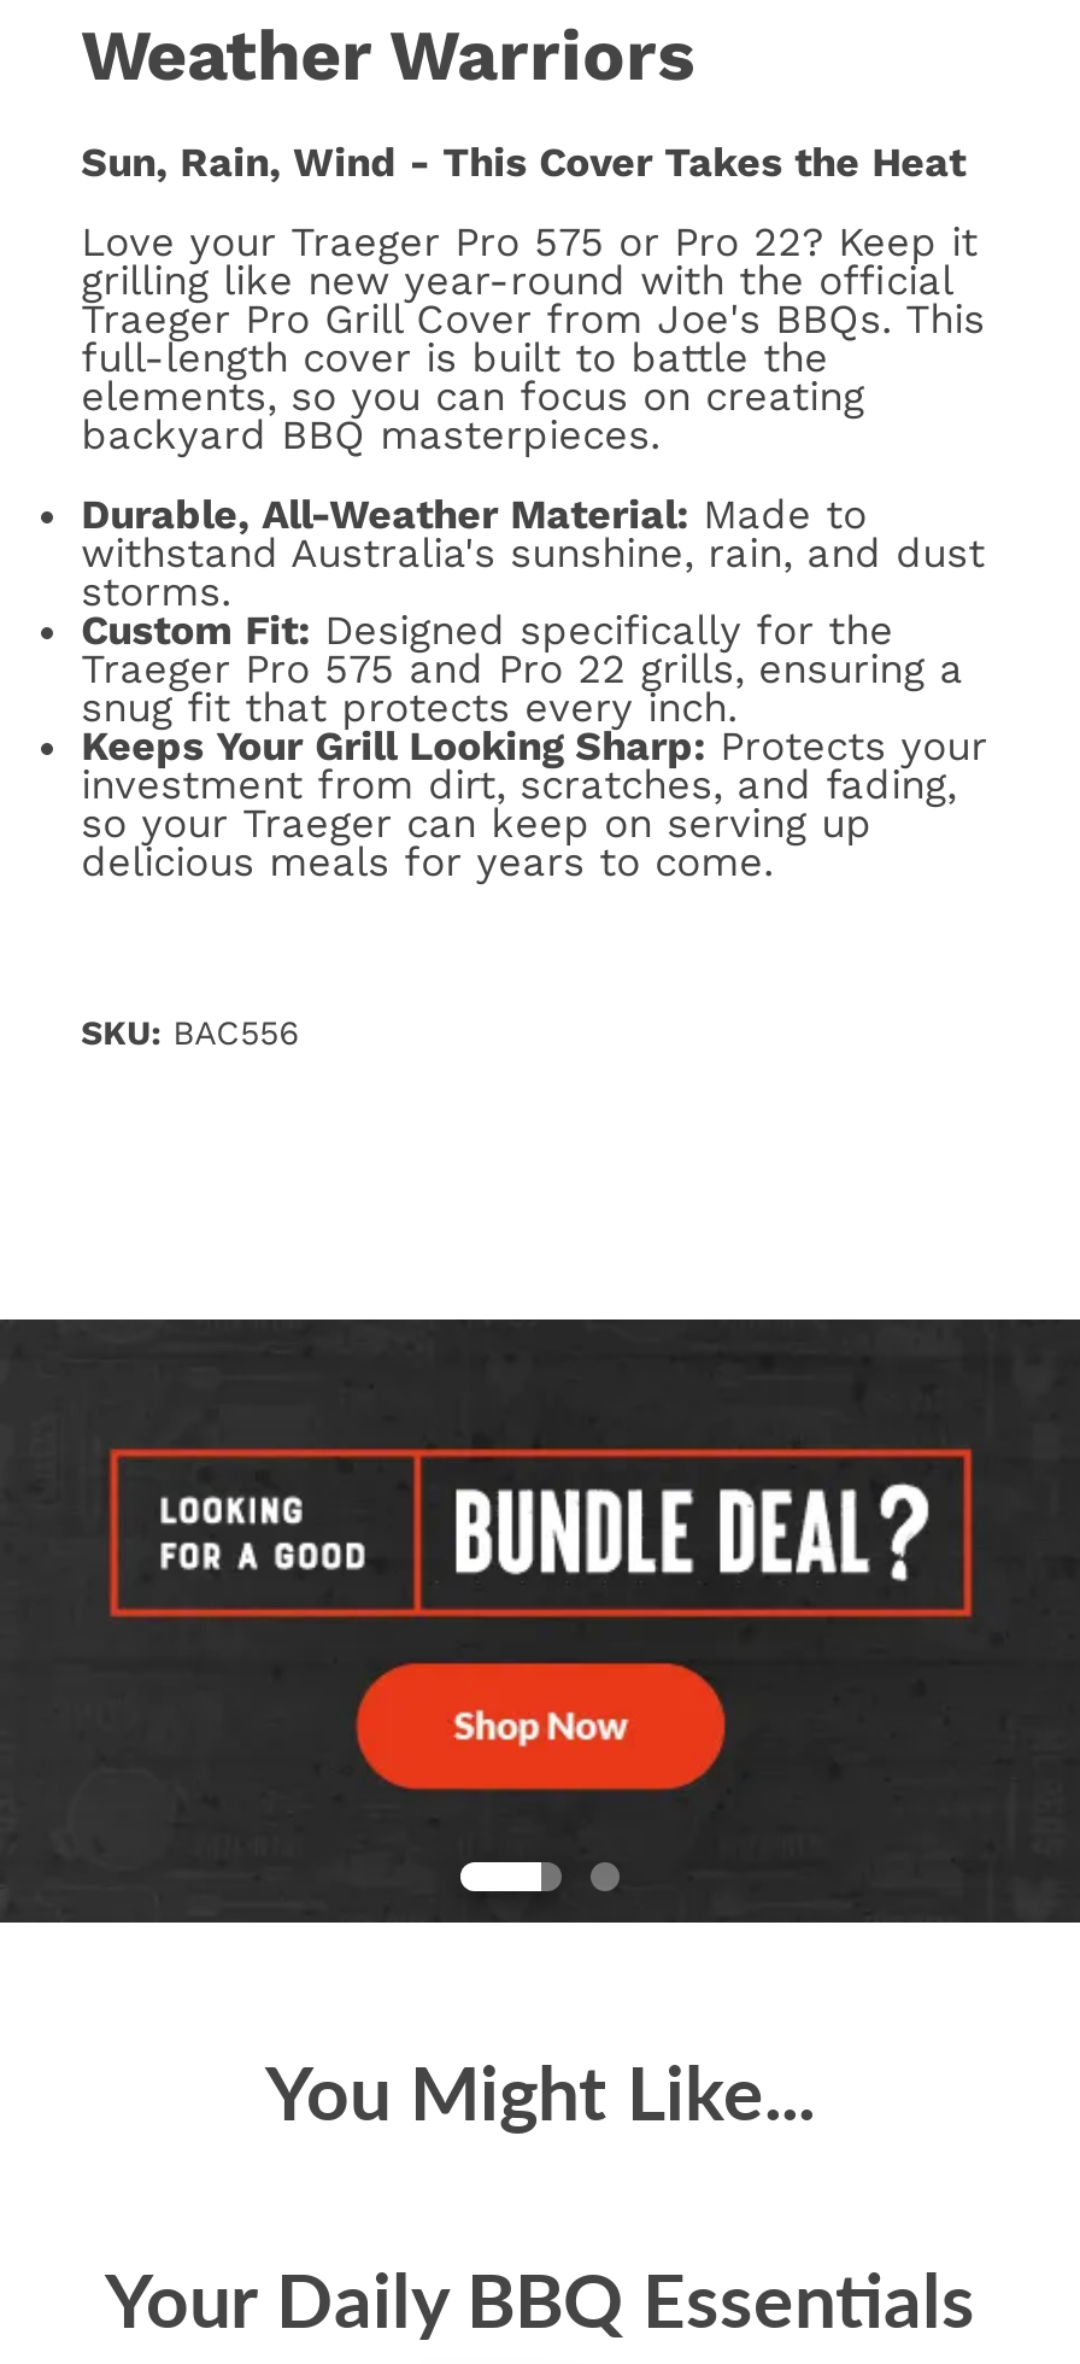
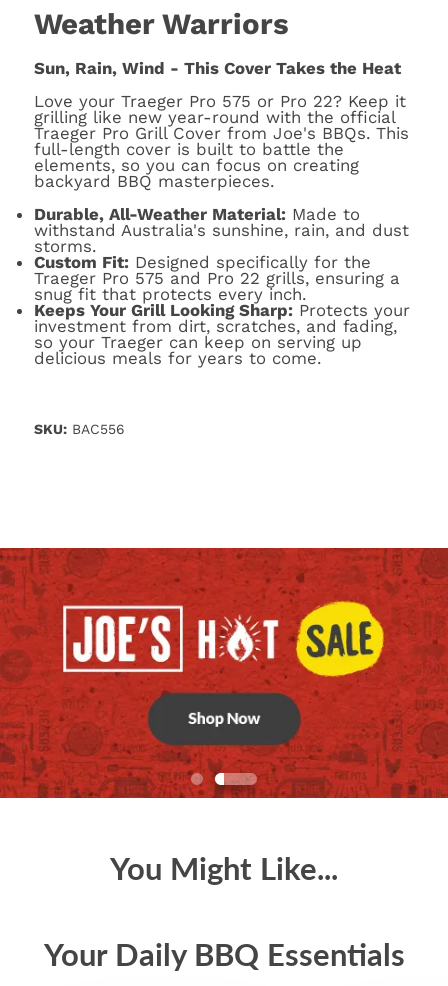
- [image]
+ [image]
